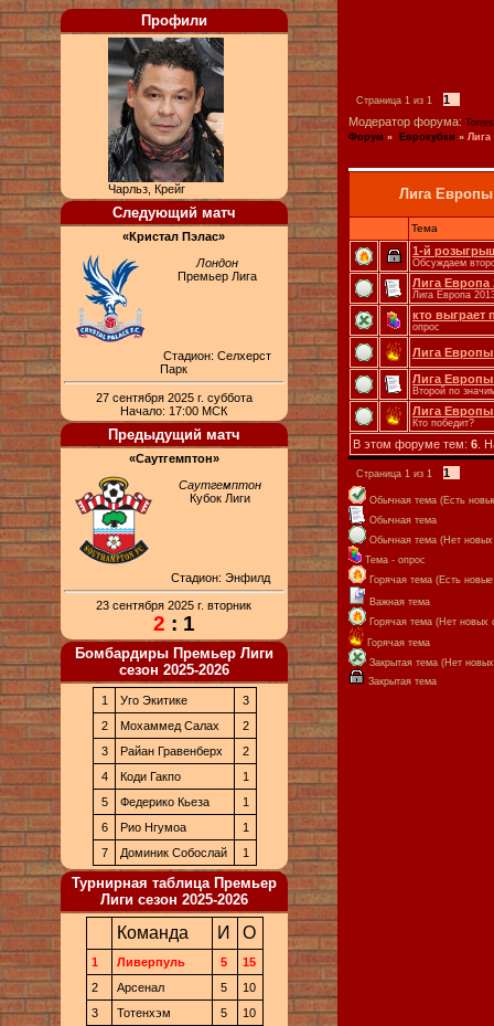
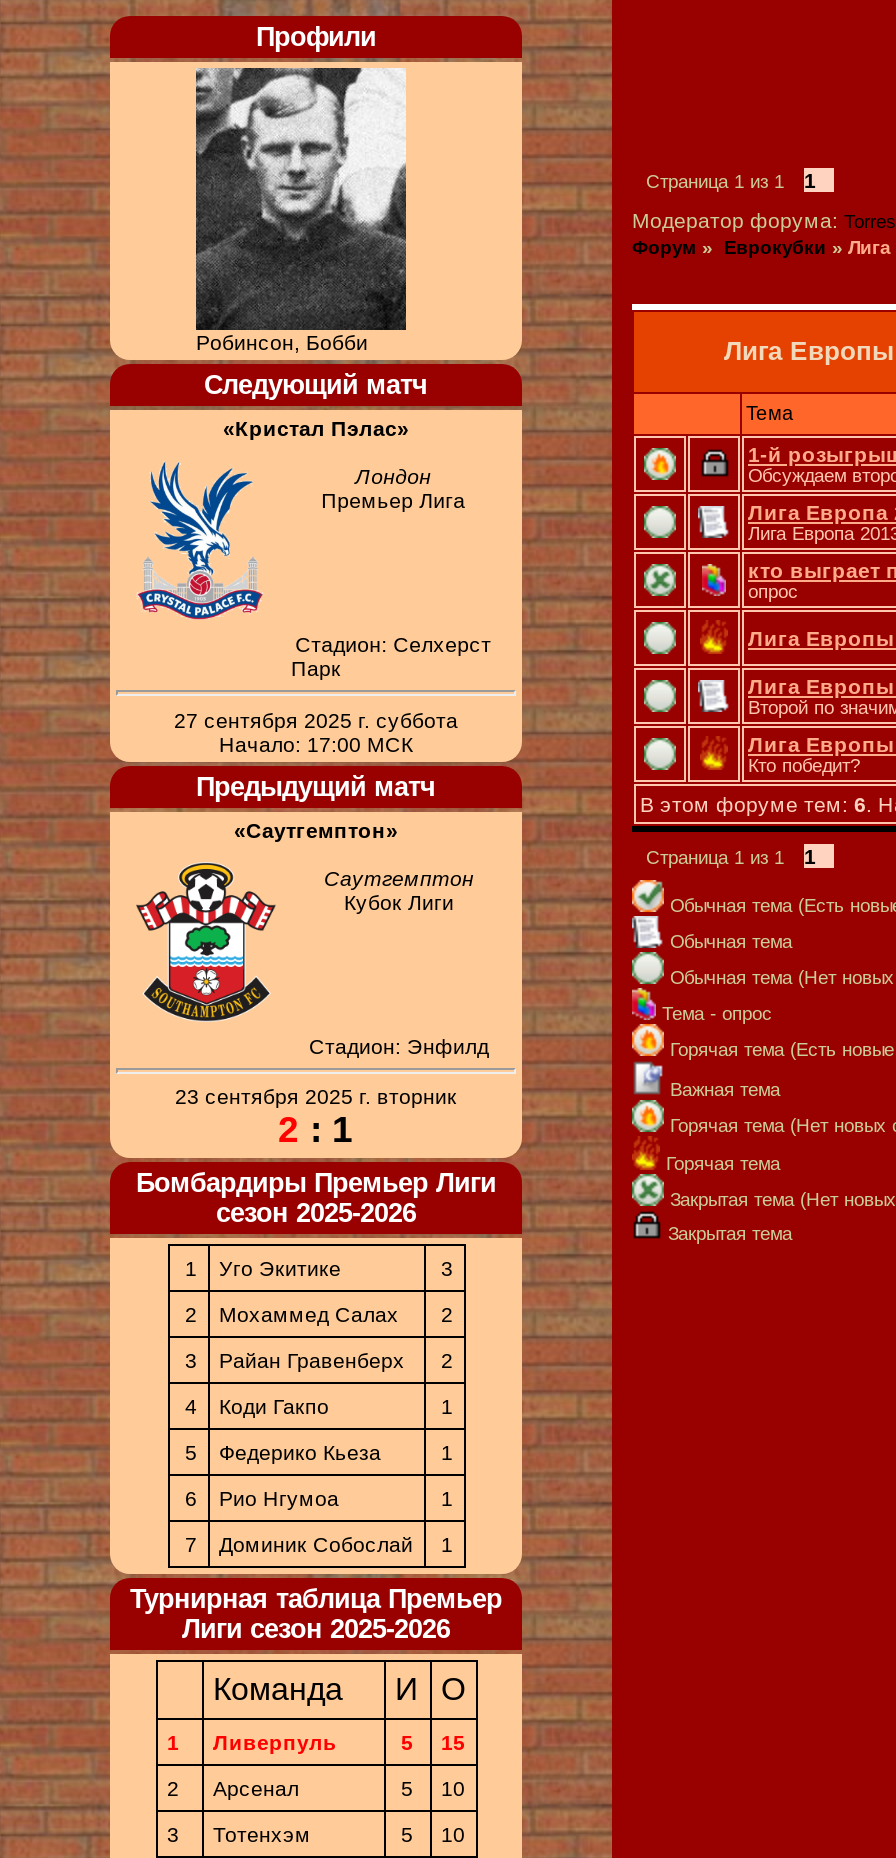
- [image]
- Чарльз, Крейг
+ [image]
+ Робинсон, Бобби
